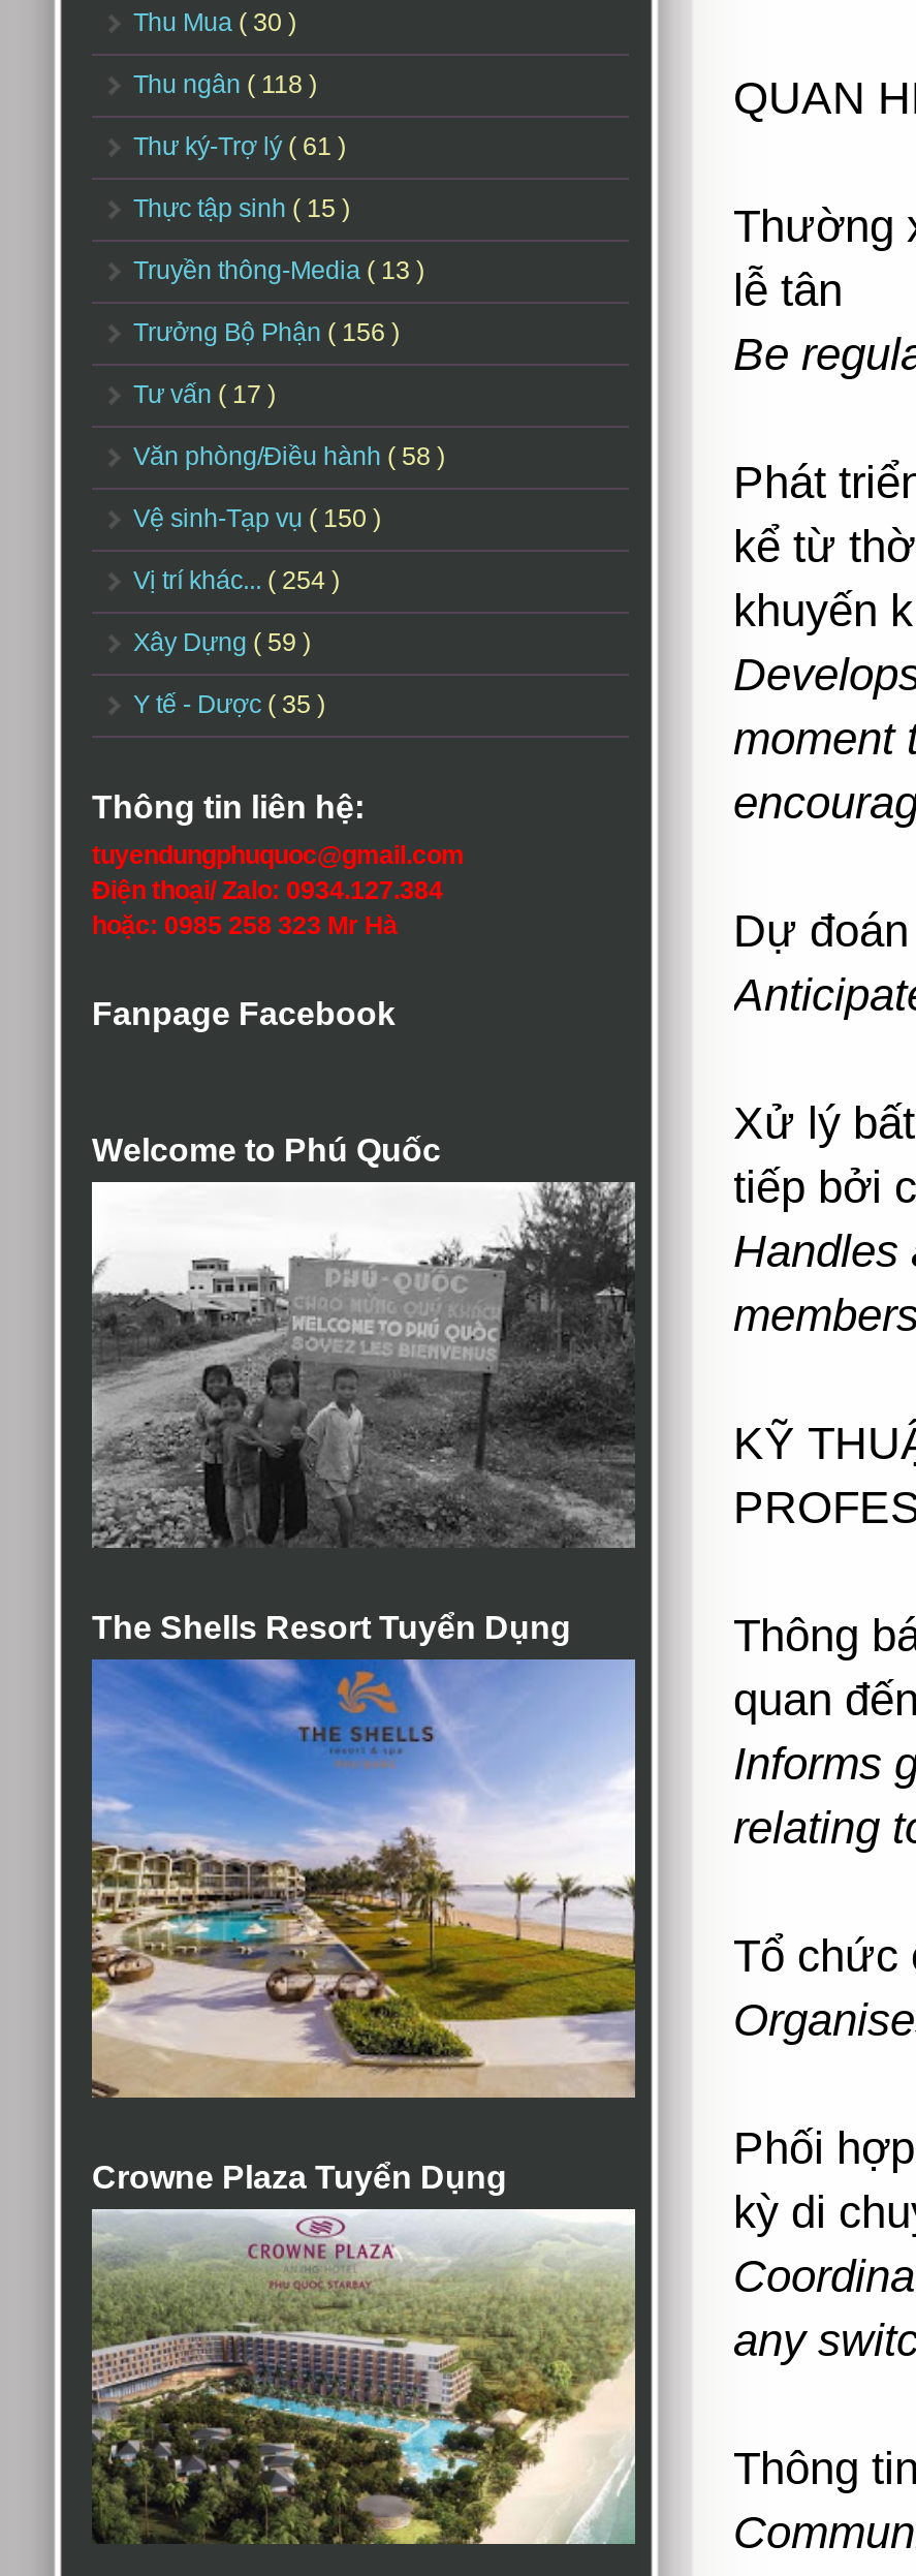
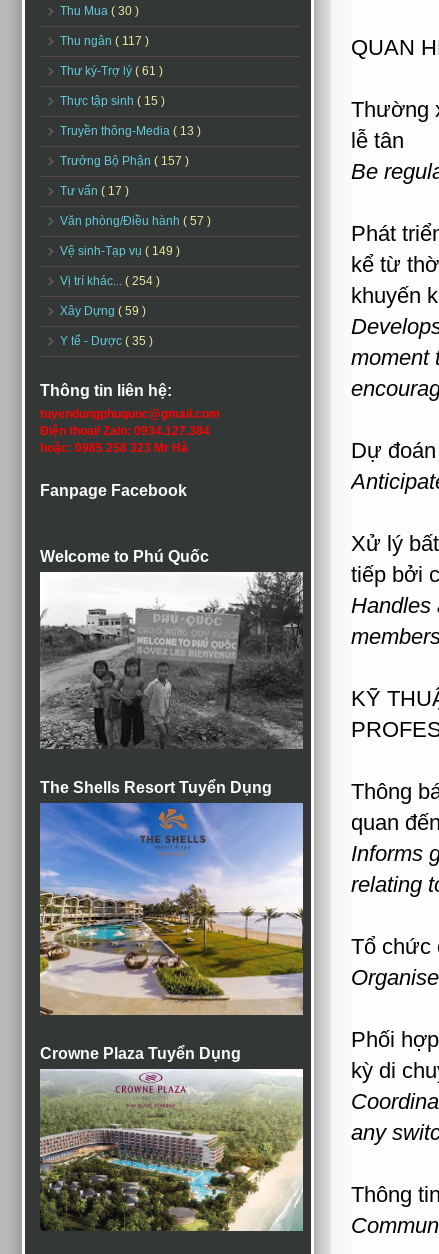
- Thu ngân ( 118 )
+ Thu ngân ( 117 )

- Trưởng Bộ Phận ( 156 )
+ Trưởng Bộ Phận ( 157 )

- Văn phòng/Điều hành ( 58 )
+ Văn phòng/Điều hành ( 57 )

- Vệ sinh-Tạp vụ ( 150 )
+ Vệ sinh-Tạp vụ ( 149 )
